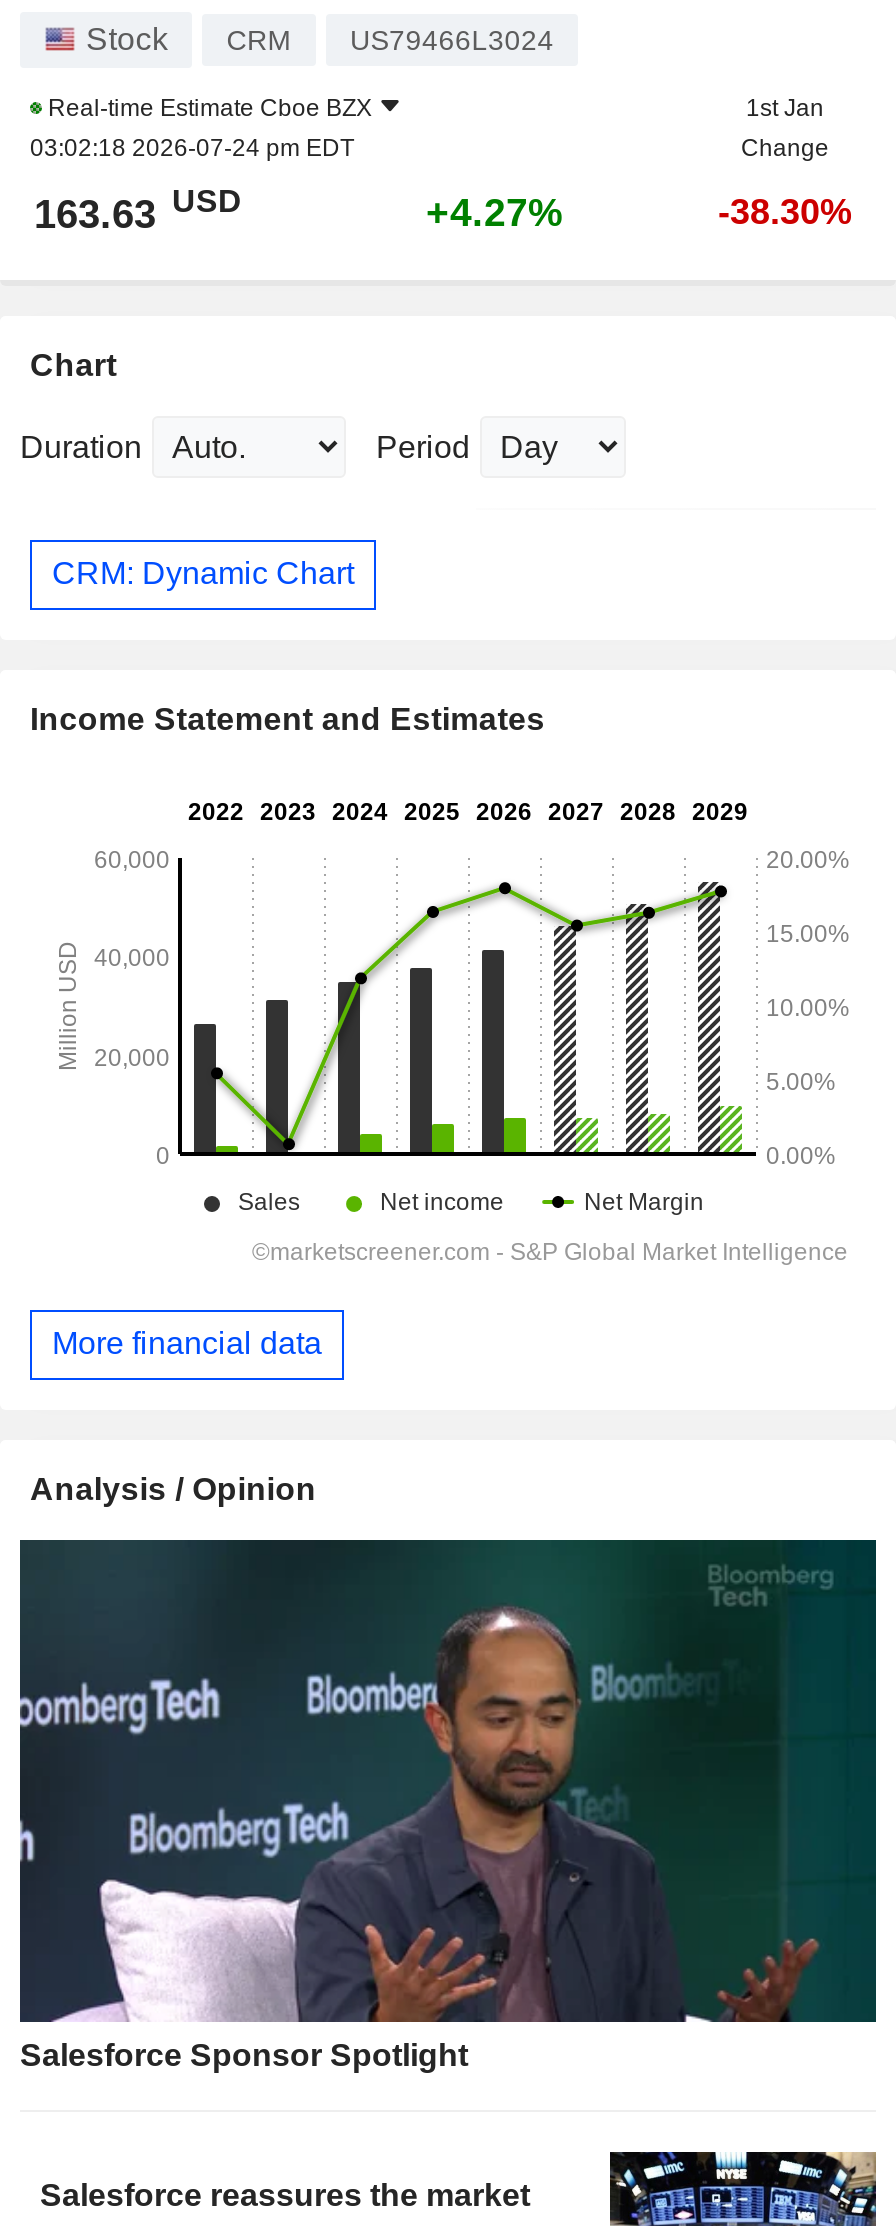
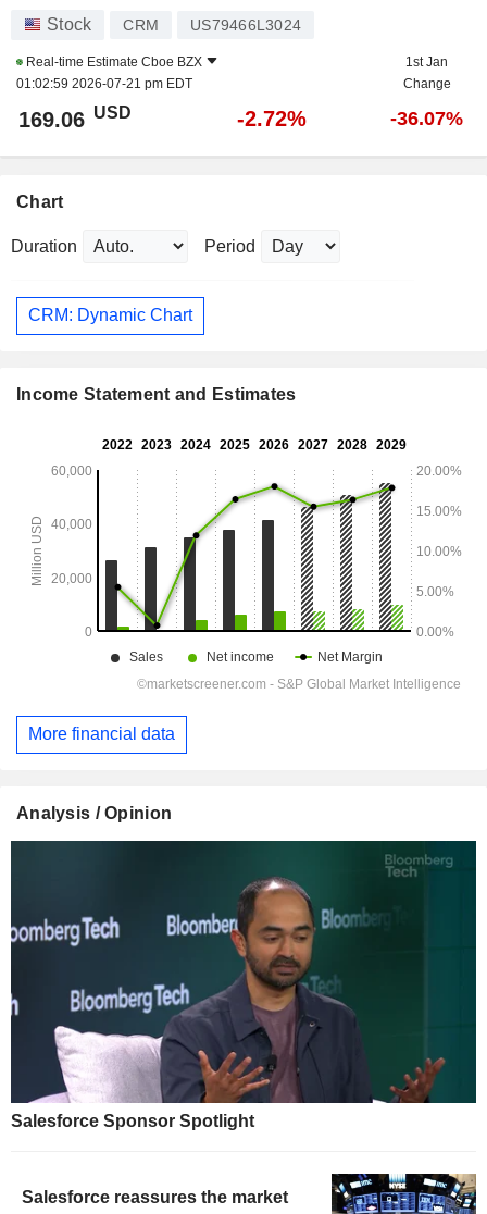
- 03:02:18 2026-07-24 pm EDT
+ 01:02:59 2026-07-21 pm EDT

- 163.63 USD
+ 169.06 USD

- +4.27%
+ -2.72%

- -38.30%
+ -36.07%
